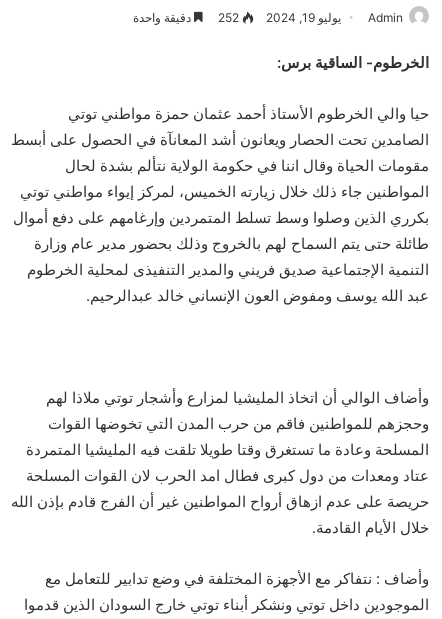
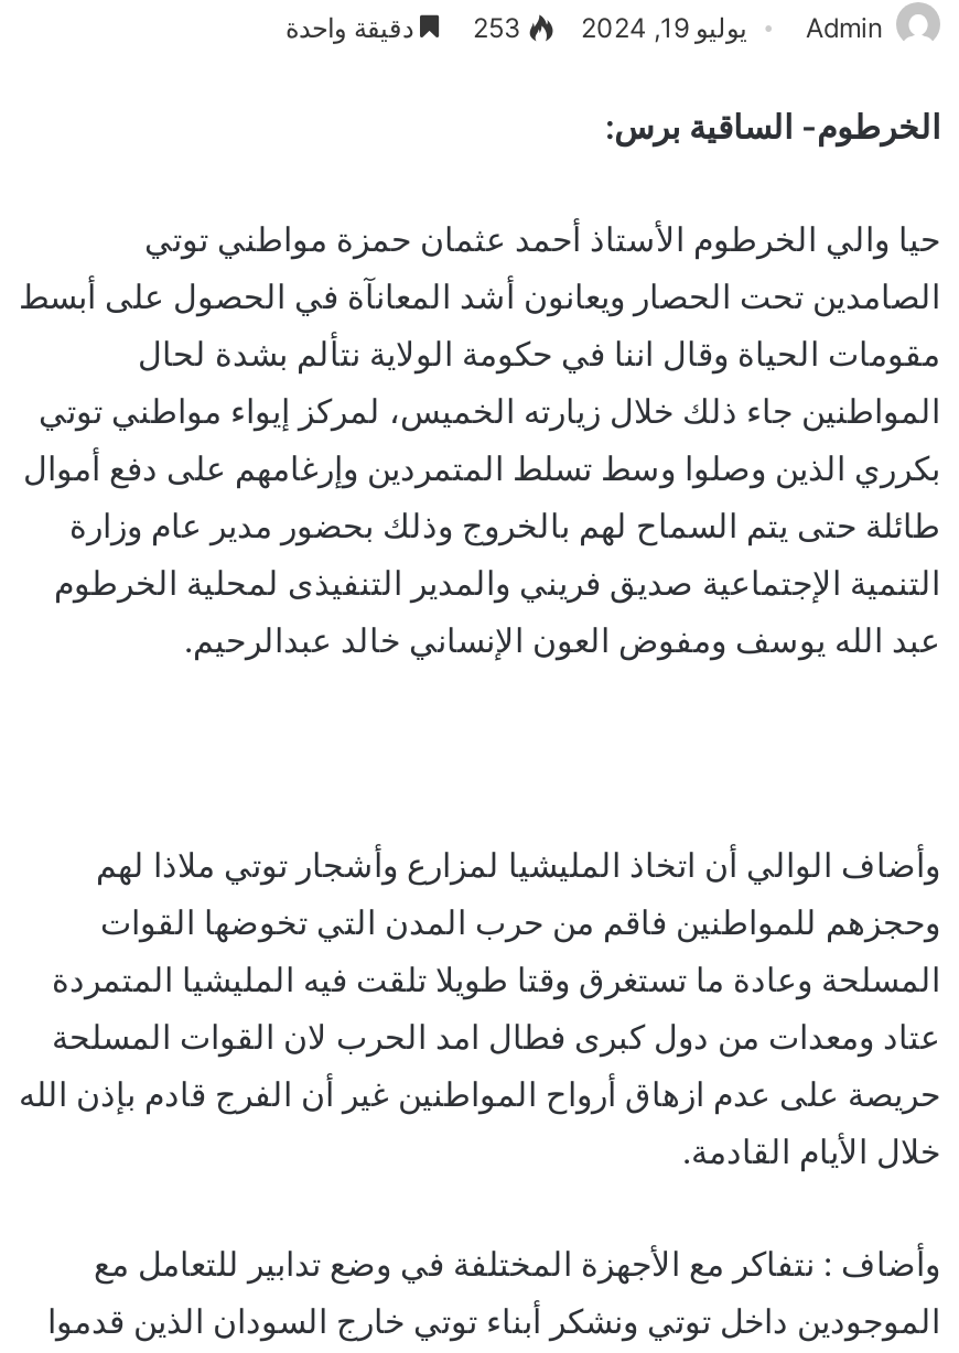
- 252 دقيقة واحدة
+ 253 دقيقة واحدة
